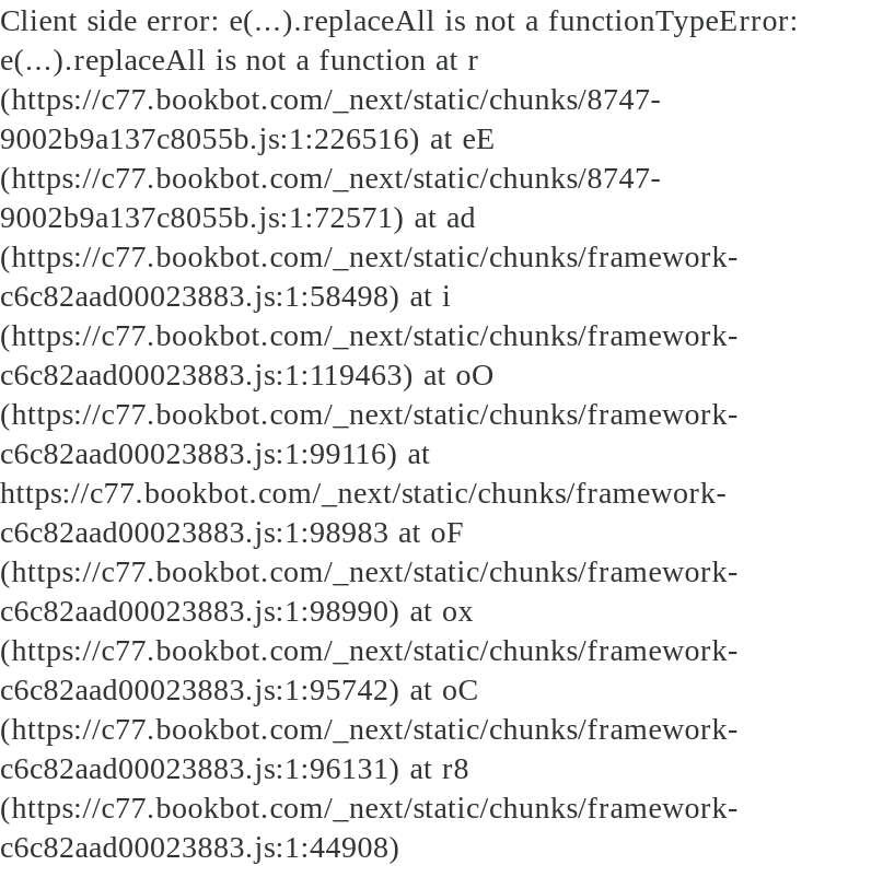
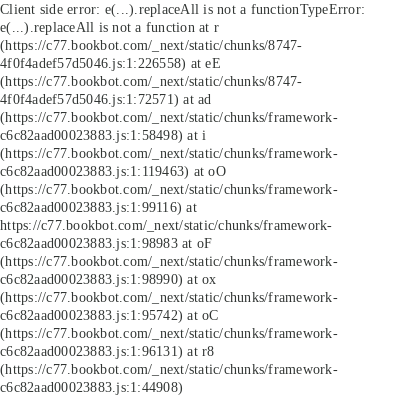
- 9002b9a137c8055b.js:1:226516) at eE
+ 4f0f4adef57d5046.js:1:226558) at eE

- 9002b9a137c8055b.js:1:72571) at ad
+ 4f0f4adef57d5046.js:1:72571) at ad
